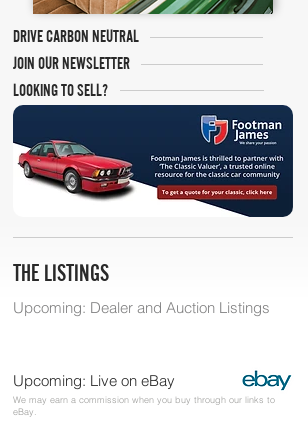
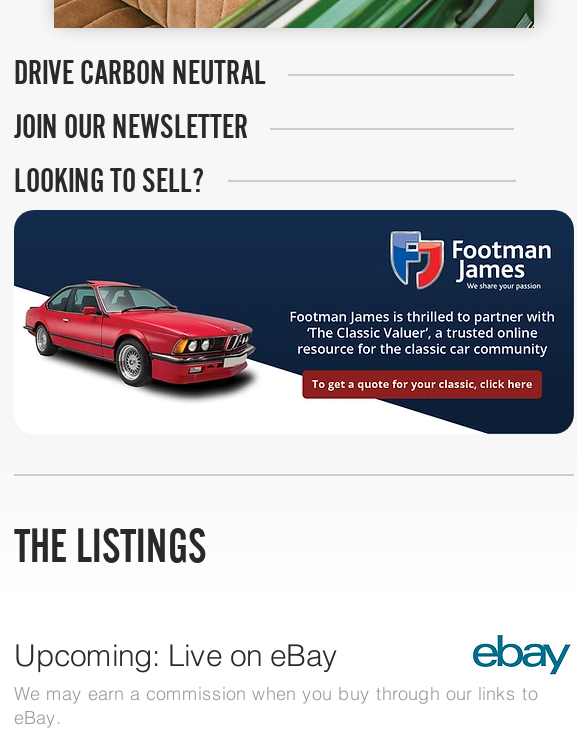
- Upcoming: Dealer and Auction Listings
